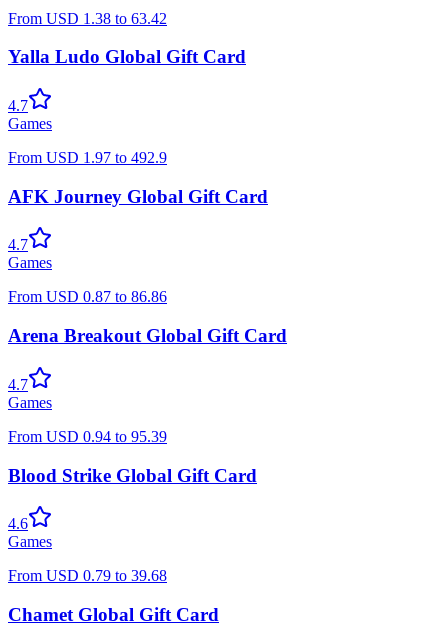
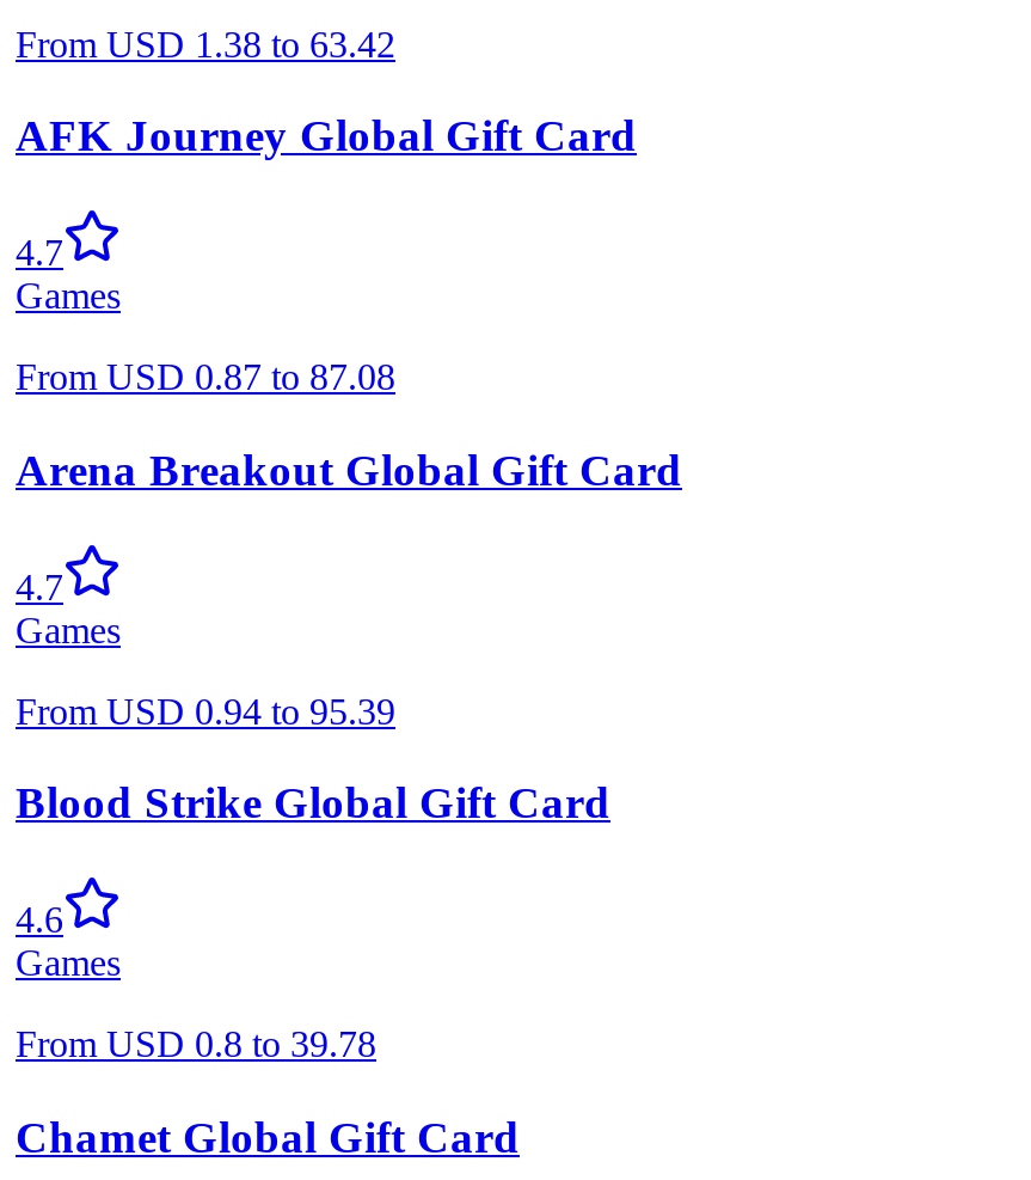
- Yalla Ludo Global Gift Card
- 4.7
- Games
- From USD 1.97 to 492.9

- From USD 0.87 to 86.86
+ From USD 0.87 to 87.08

- From USD 0.79 to 39.68
+ From USD 0.8 to 39.78
